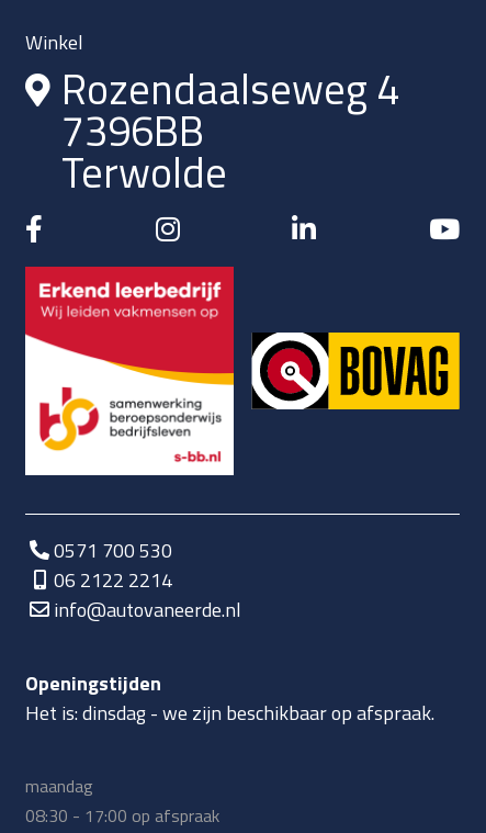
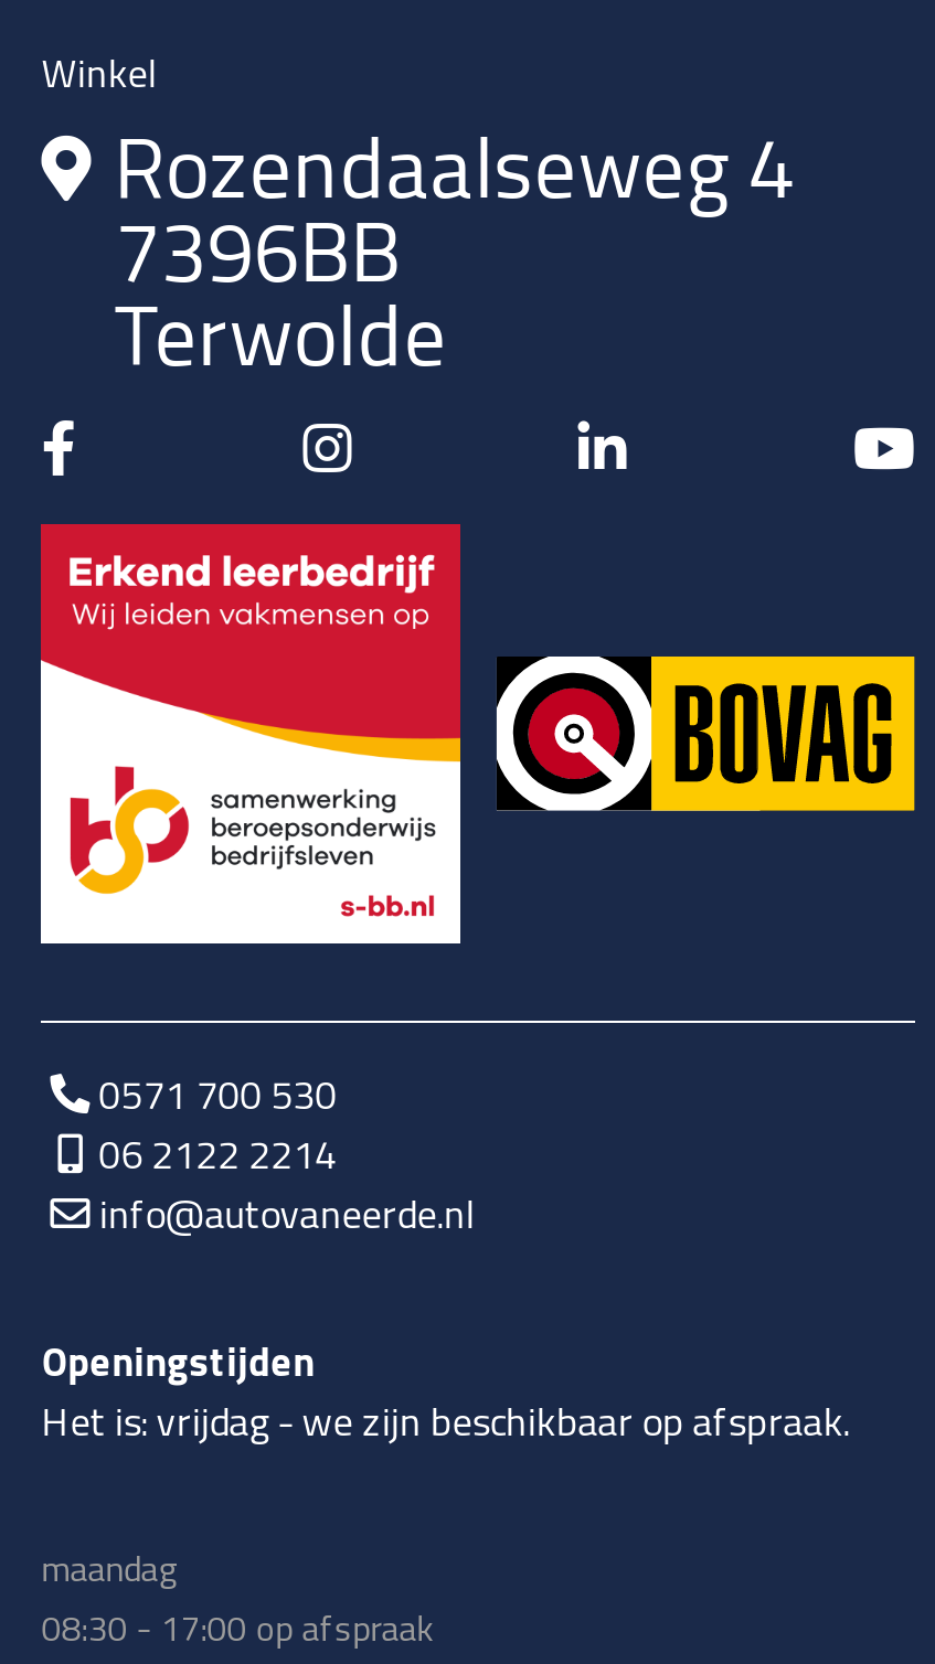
- Het is: dinsdag- we zijn beschikbaar op afspraak.
+ Het is: vrijdag- we zijn beschikbaar op afspraak.
